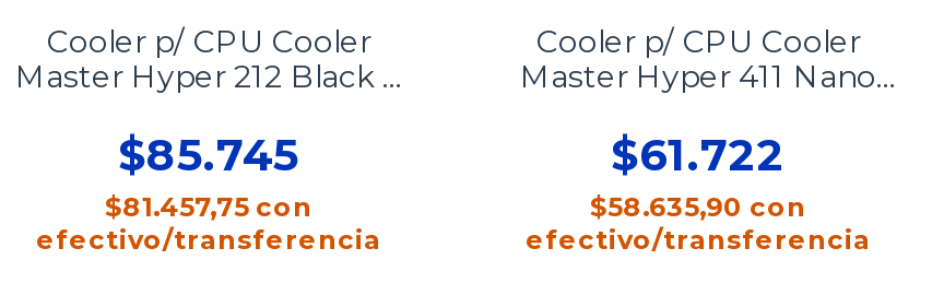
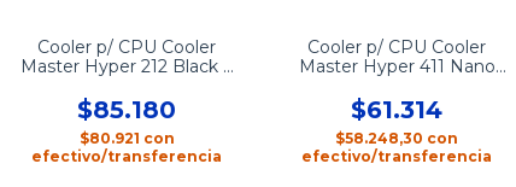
- $85.745
+ $85.180

- $61.722
+ $61.314

- $81.457,75 con
+ $80.921 con

- $58.635,90 con
+ $58.248,30 con
